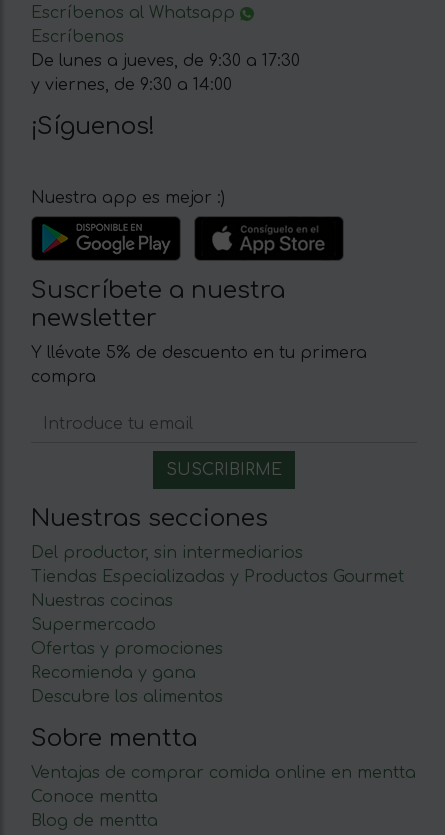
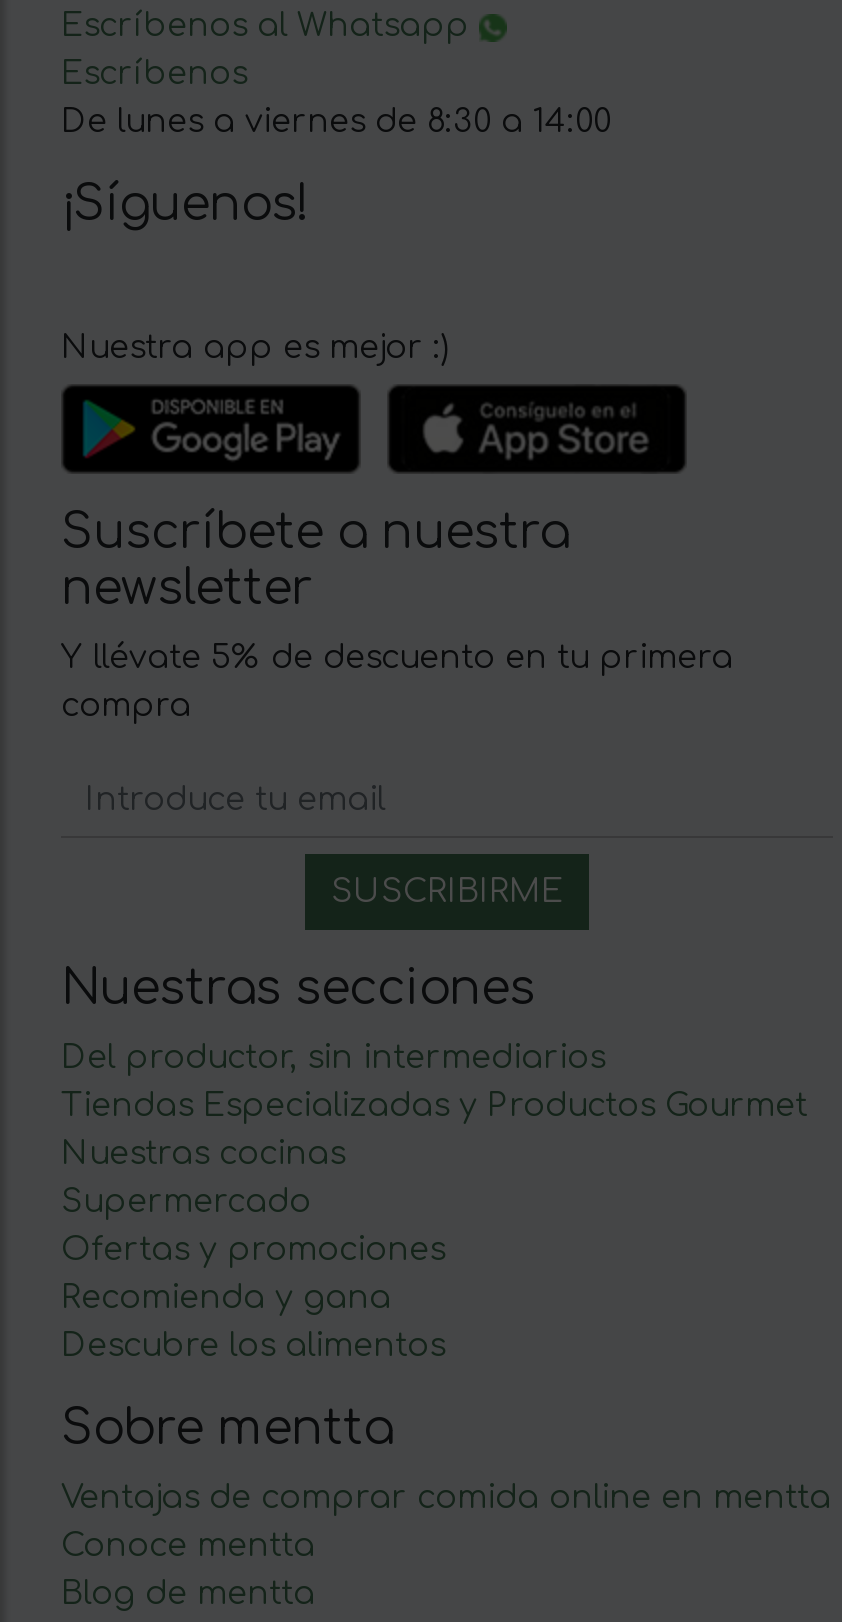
- De lunes a jueves, de 9:30 a 17:30
- y viernes, de 9:30 a 14:00
+ De lunes a viernes de 8:30 a 14:00
